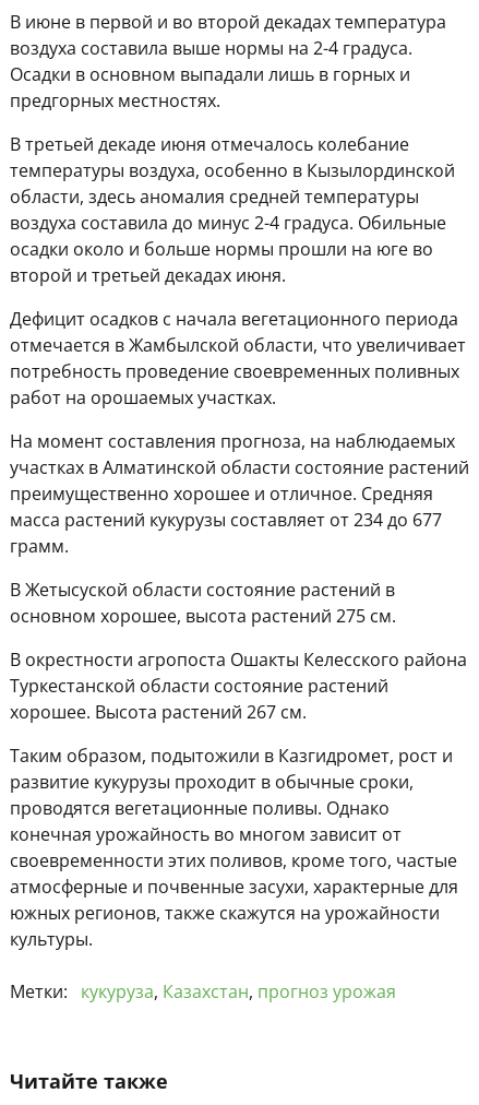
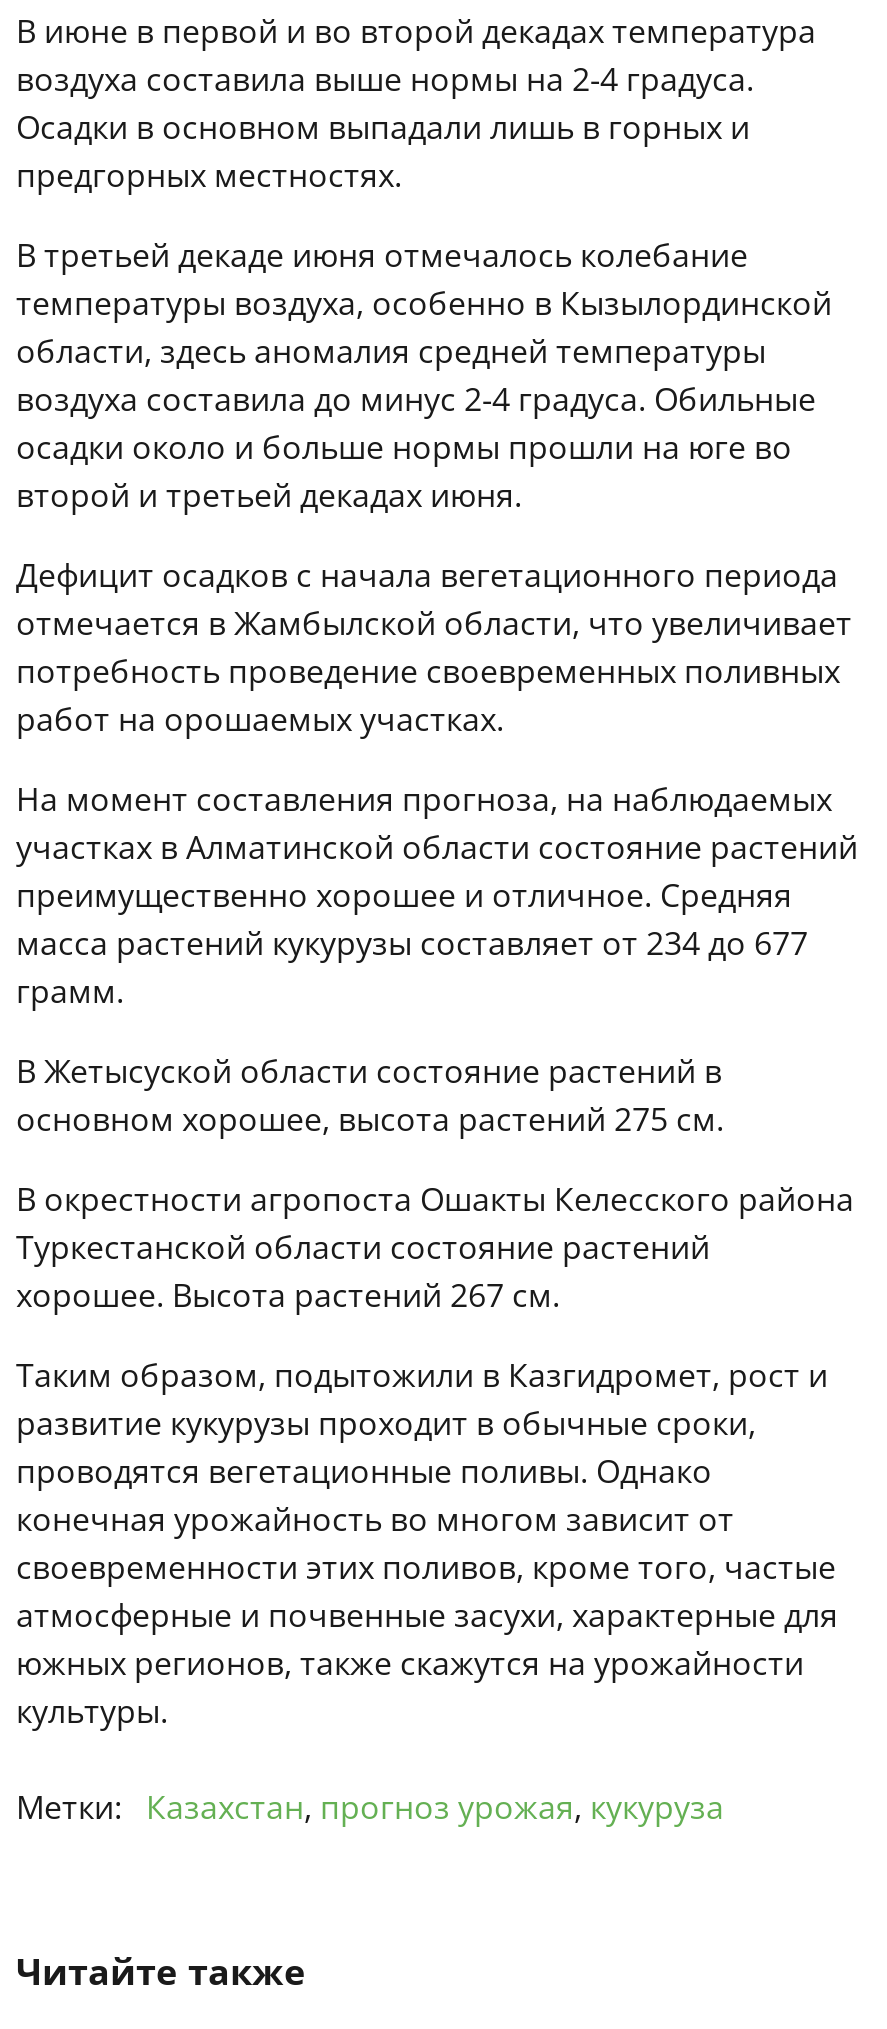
- Метки: кукуруза, Казахстан, прогноз урожая
+ Метки: Казахстан, прогноз урожая, кукуруза
